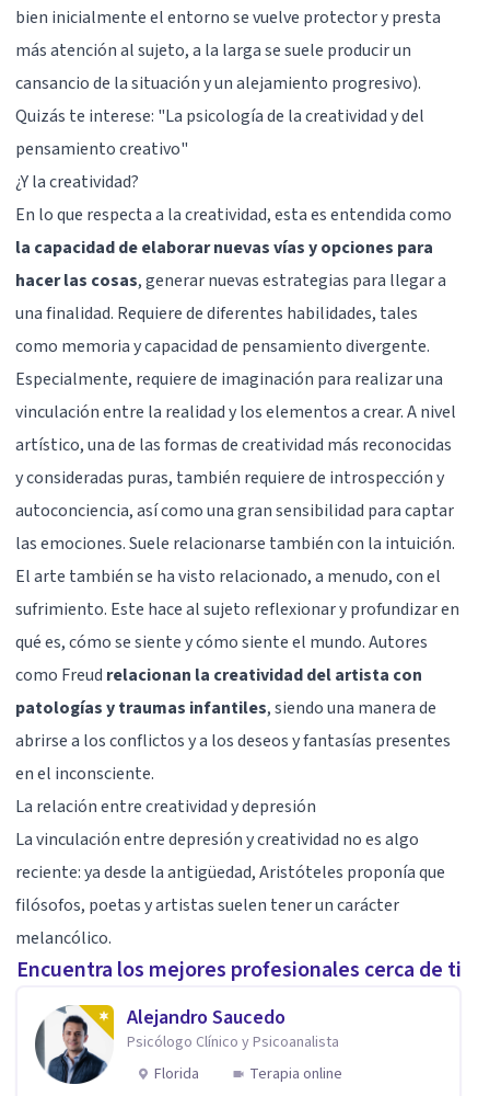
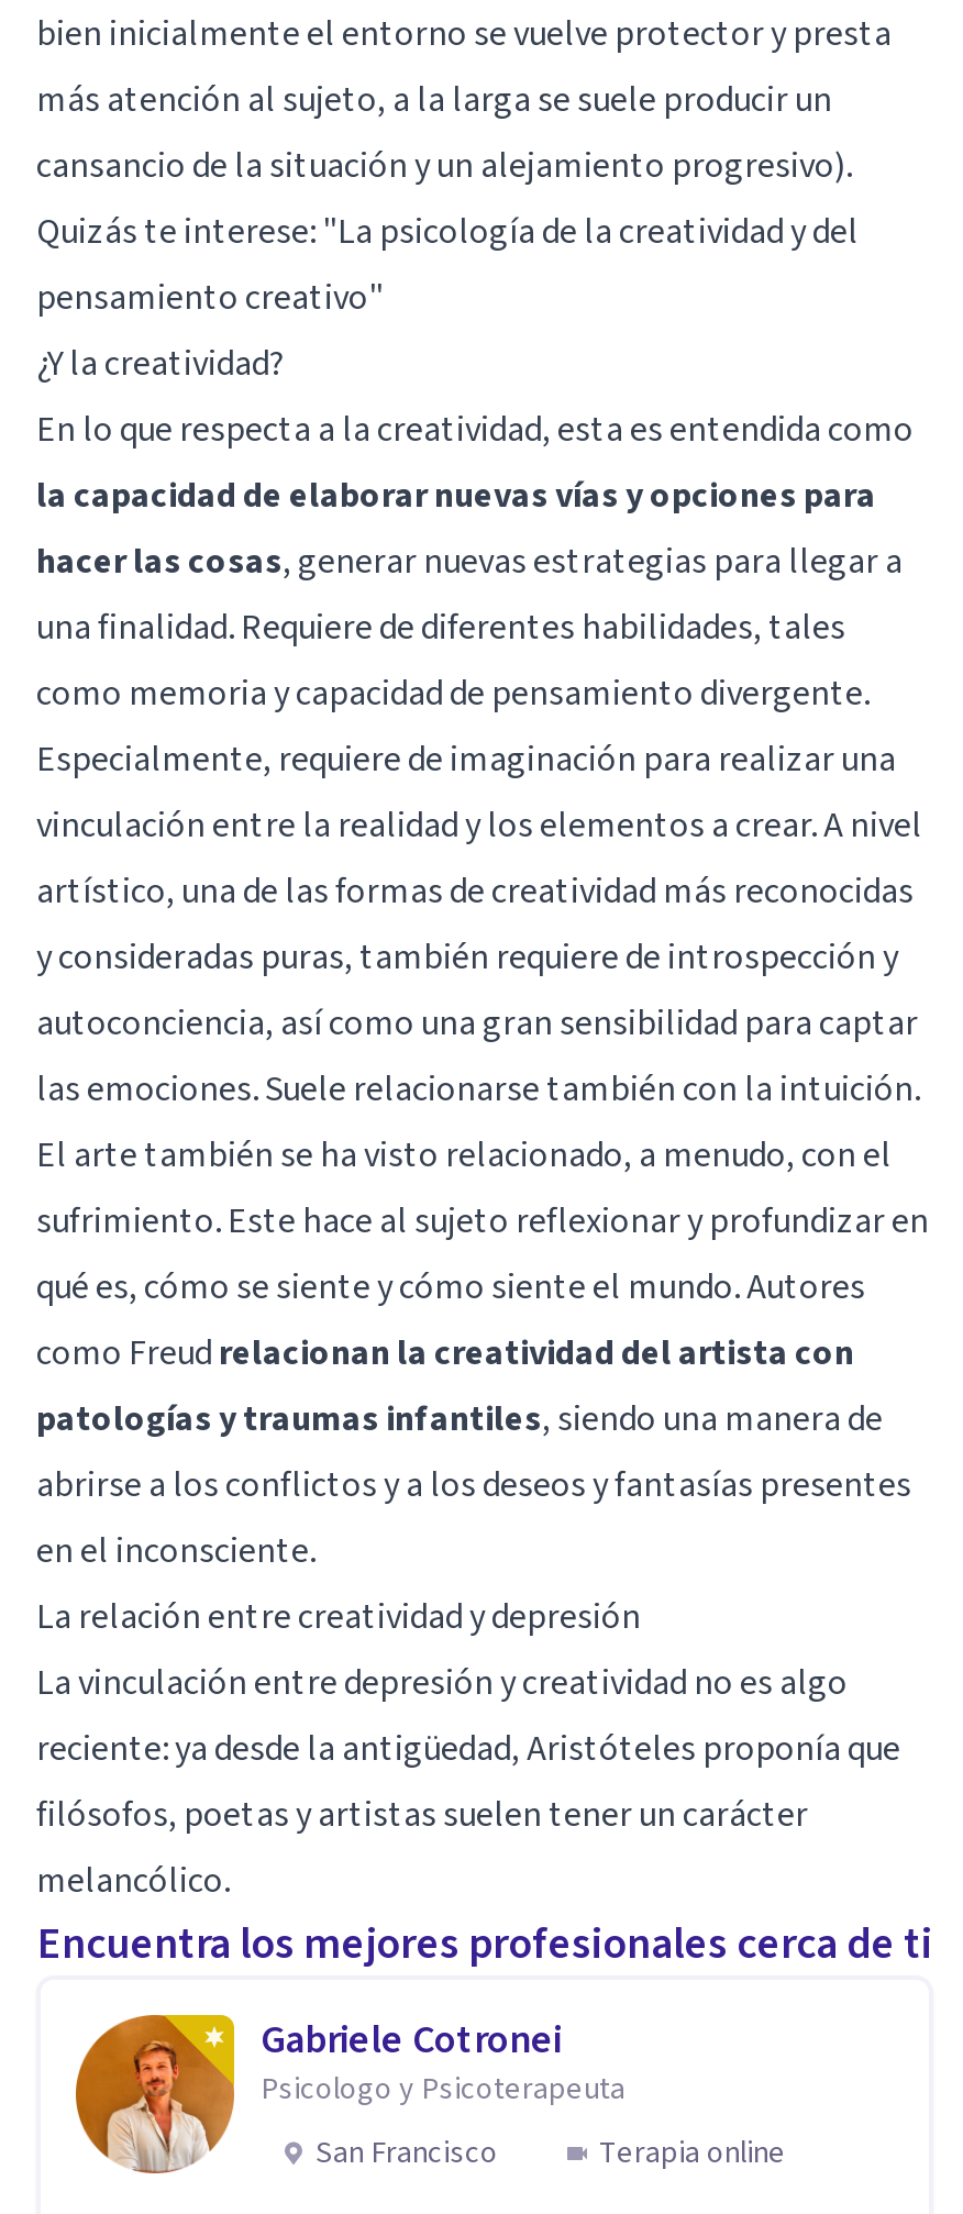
- [image]
- Alejandro Saucedo
- Psicólogo Clínico y Psicoanalista
- Florida
+ [image]
+ Gabriele Cotronei
+ Psicologo y Psicoterapeuta
+ San Francisco
